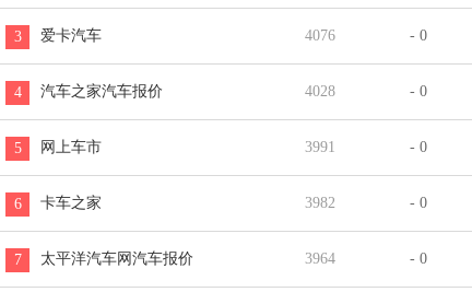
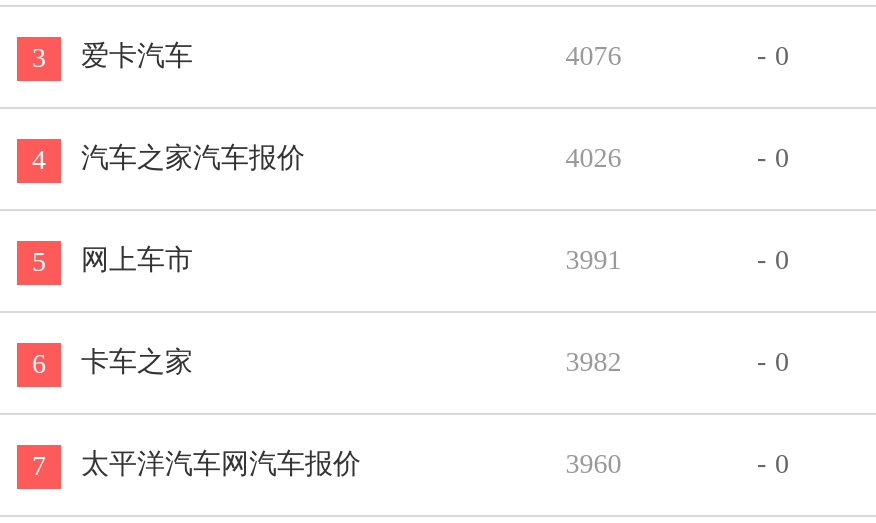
- 4028
+ 4026

- 3964
+ 3960
